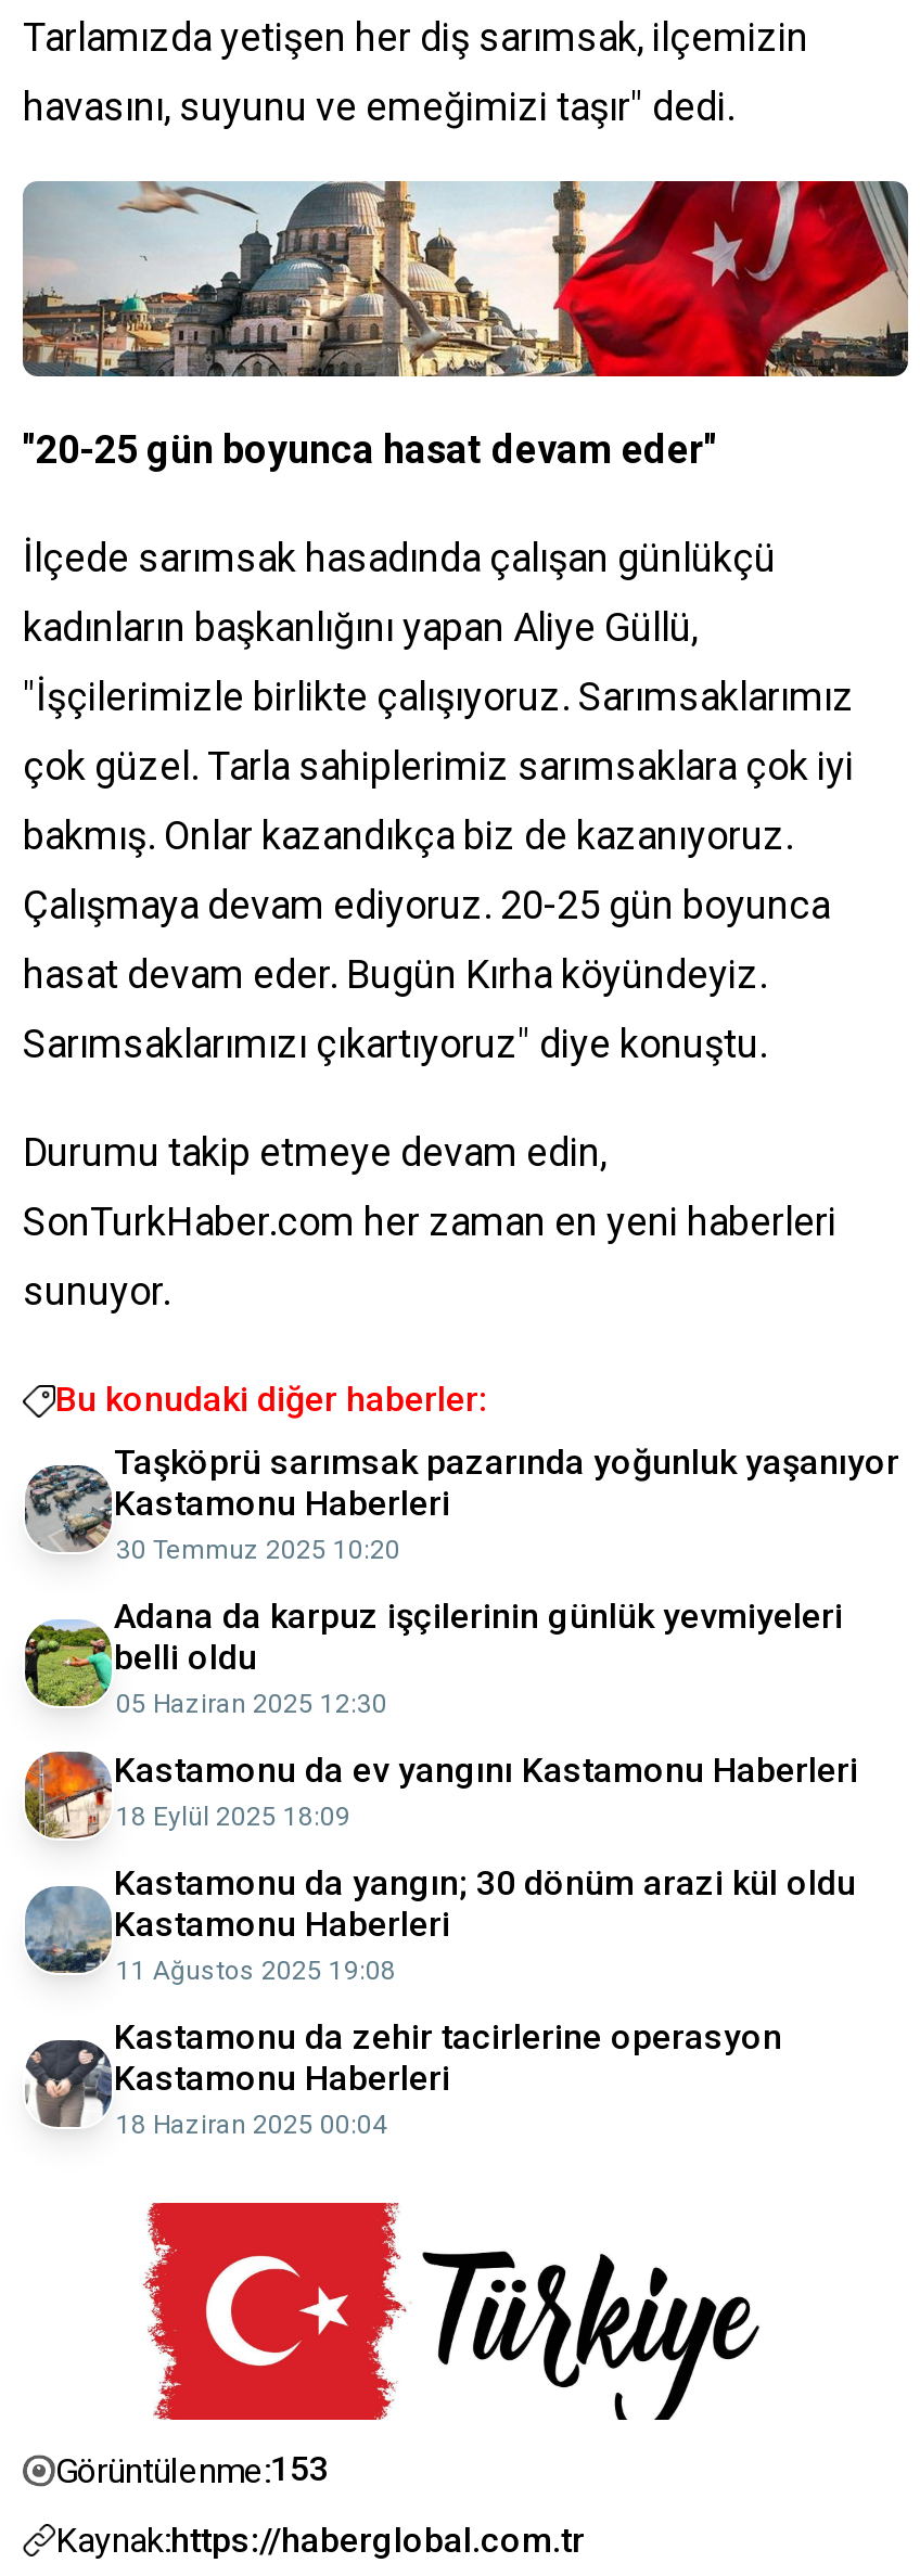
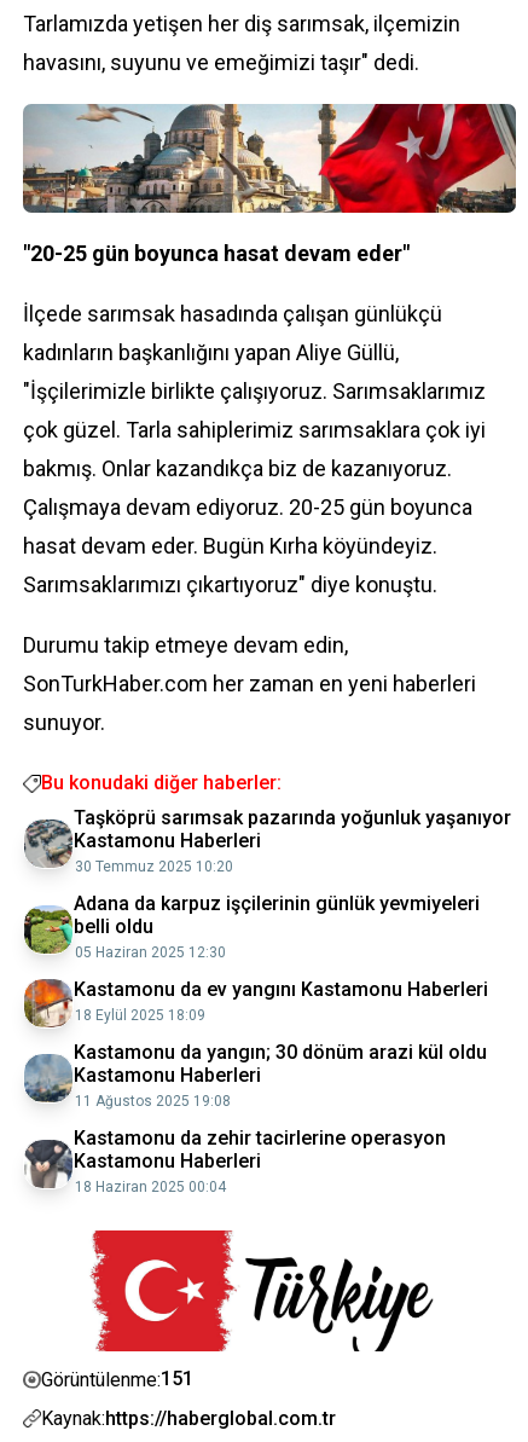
- Görüntülenme:153
+ Görüntülenme:151
